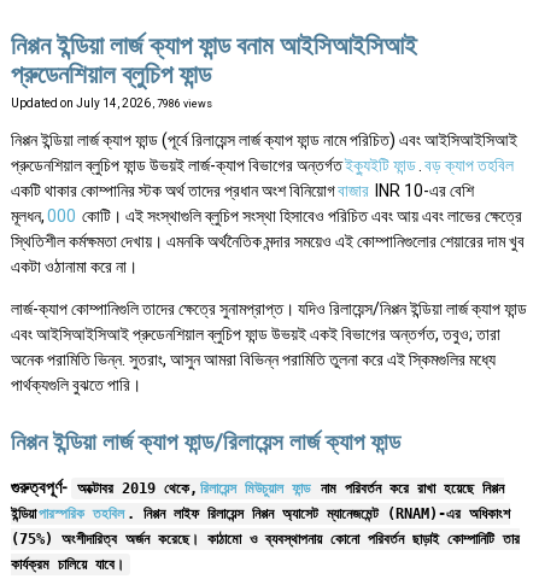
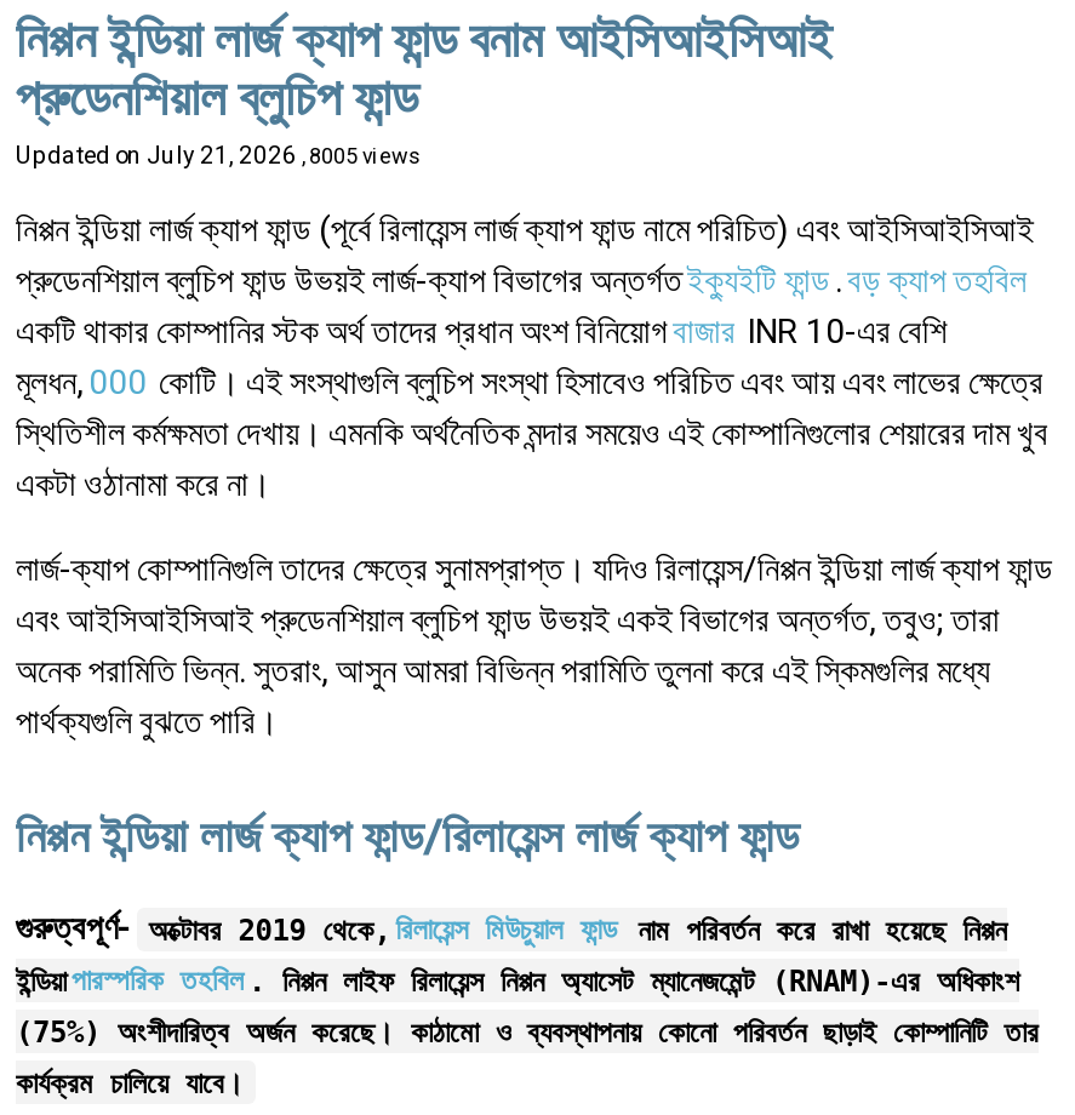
- Updated on July 14, 2026, 7986 views
+ Updated on July 21, 2026, 8005 views
